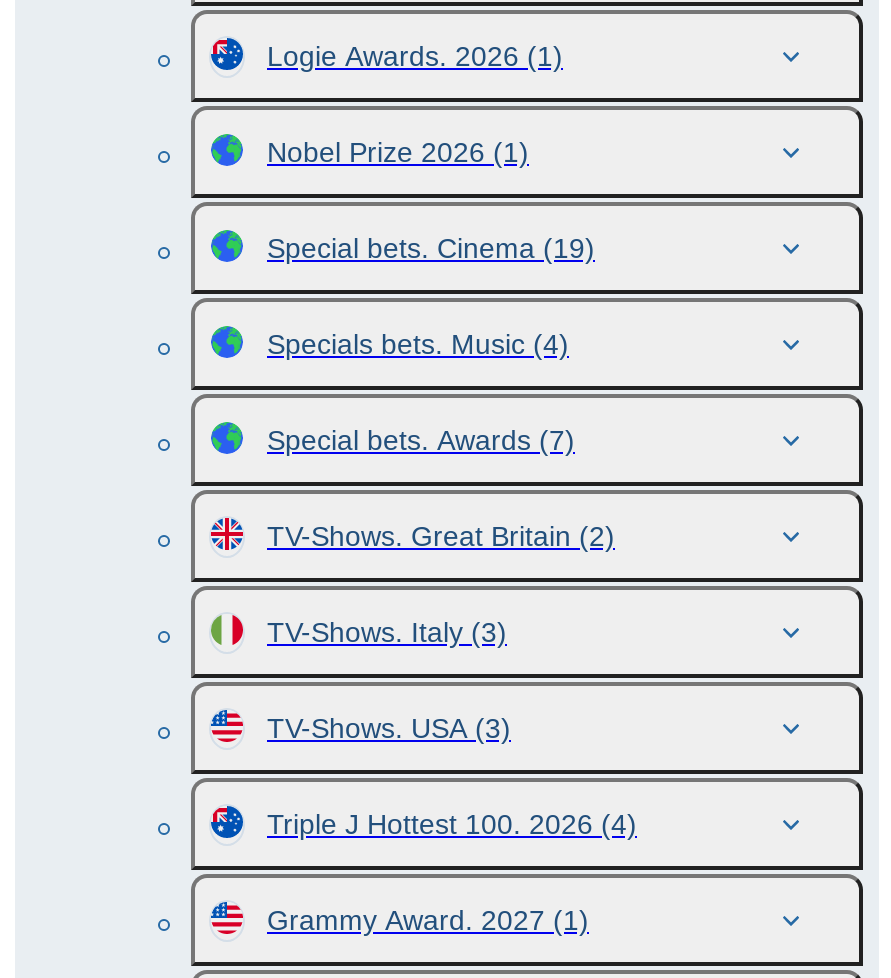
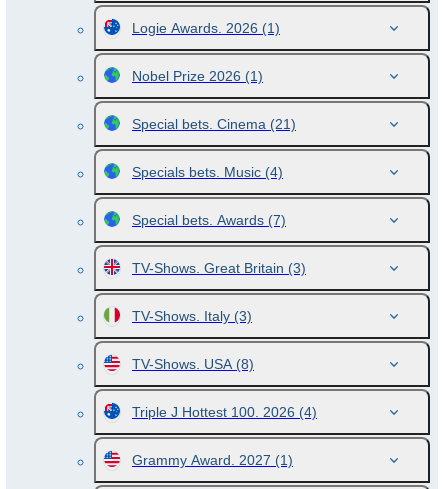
- Special bets. Cinema (19)
+ Special bets. Cinema (21)

- TV-Shows. Great Britain (2)
+ TV-Shows. Great Britain (3)

- TV-Shows. USA (3)
+ TV-Shows. USA (8)
